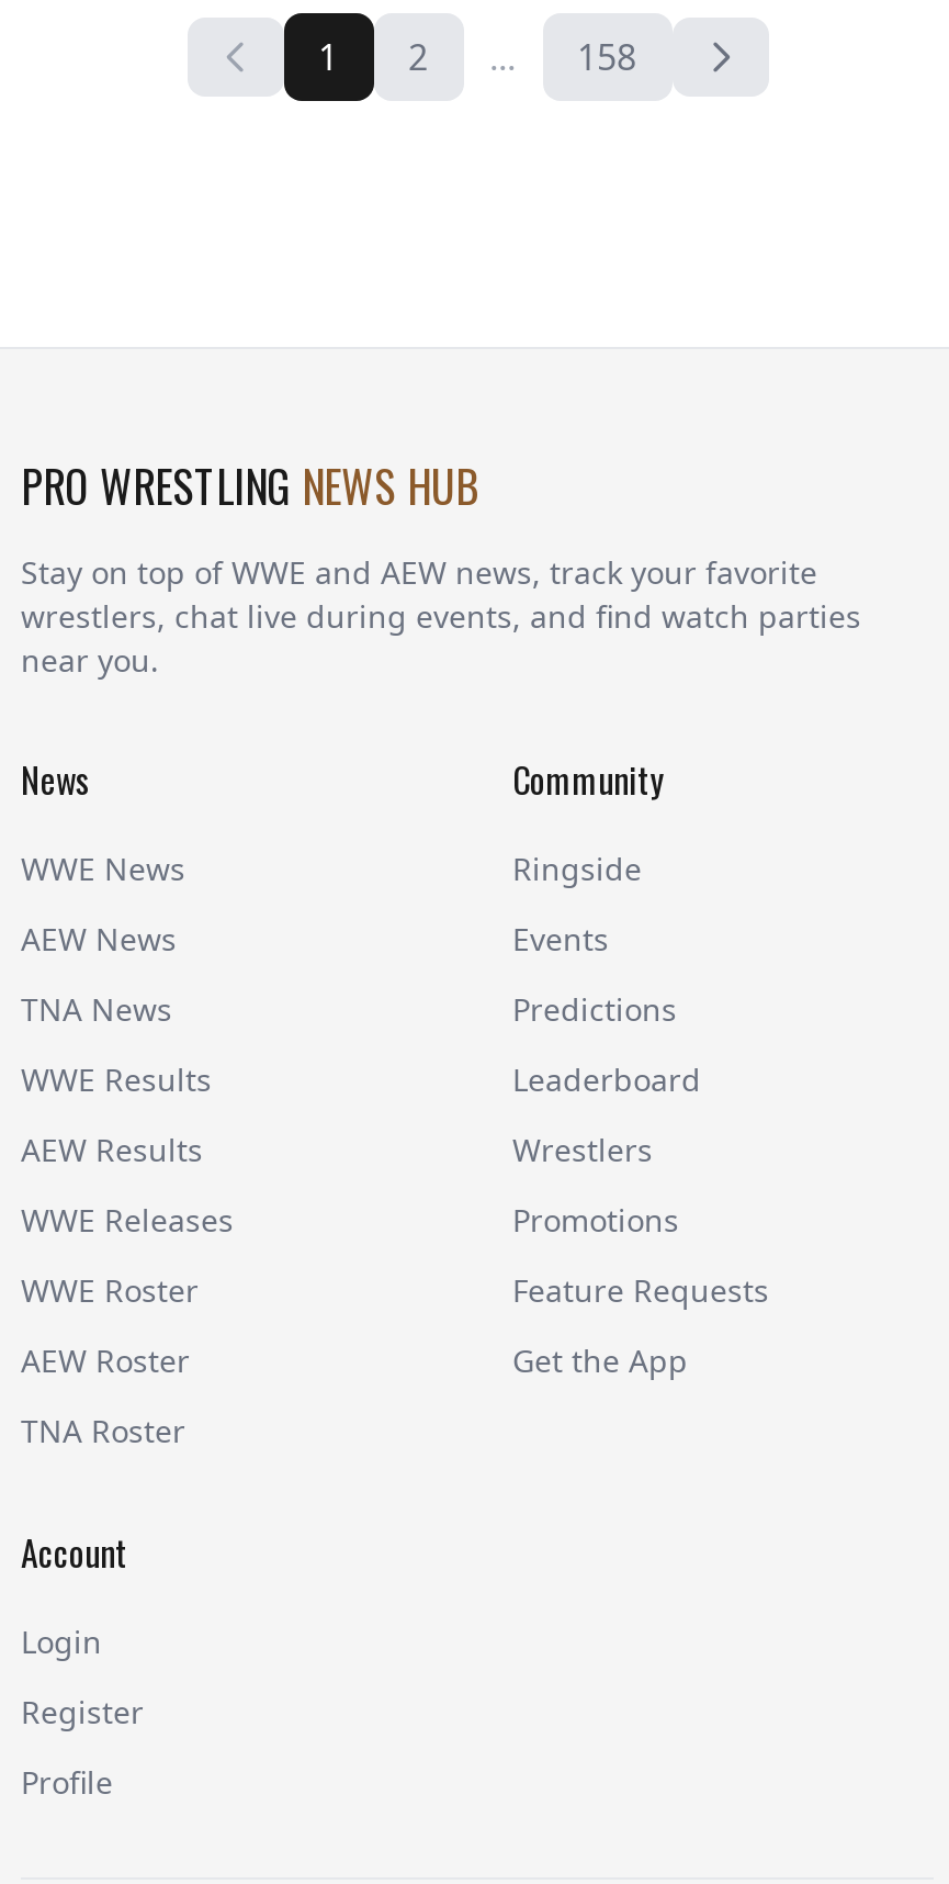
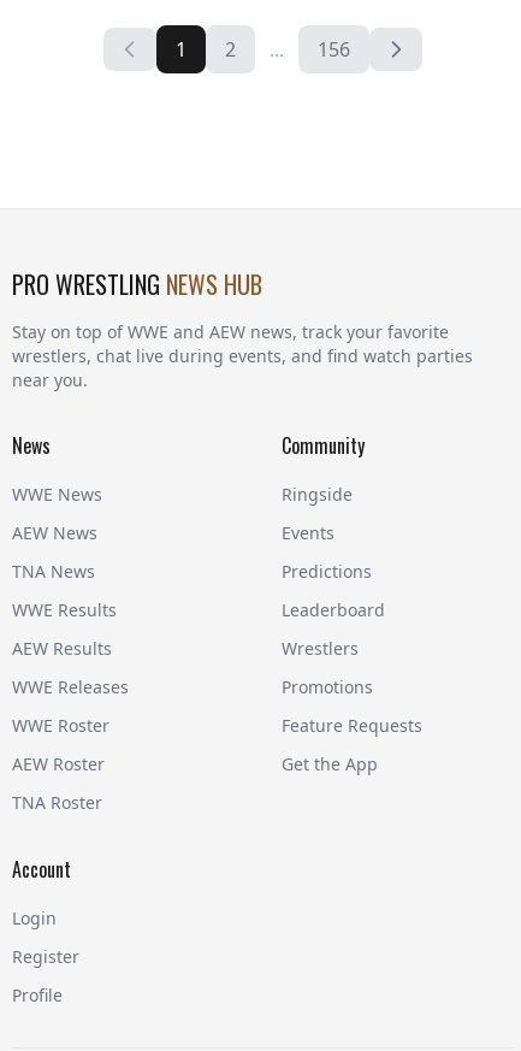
- 158
+ 156
